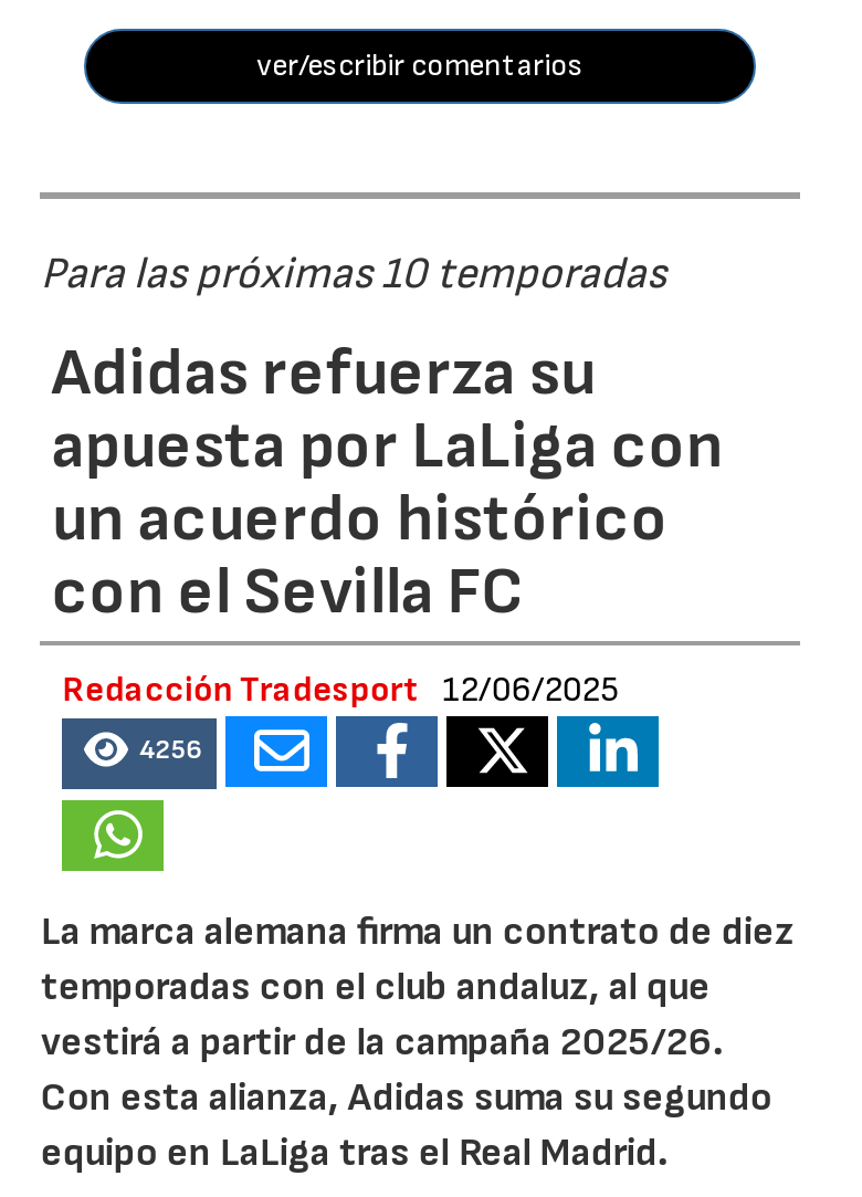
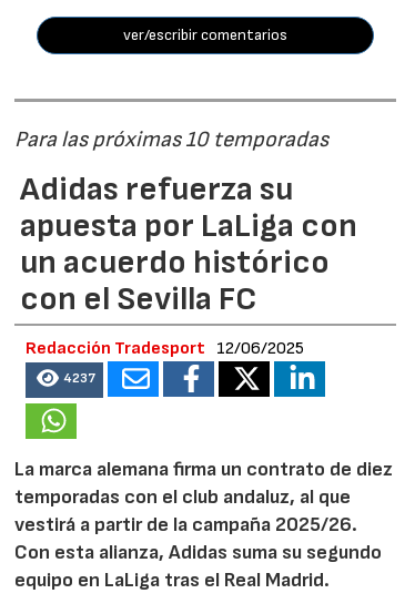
- 4256
+ 4237
